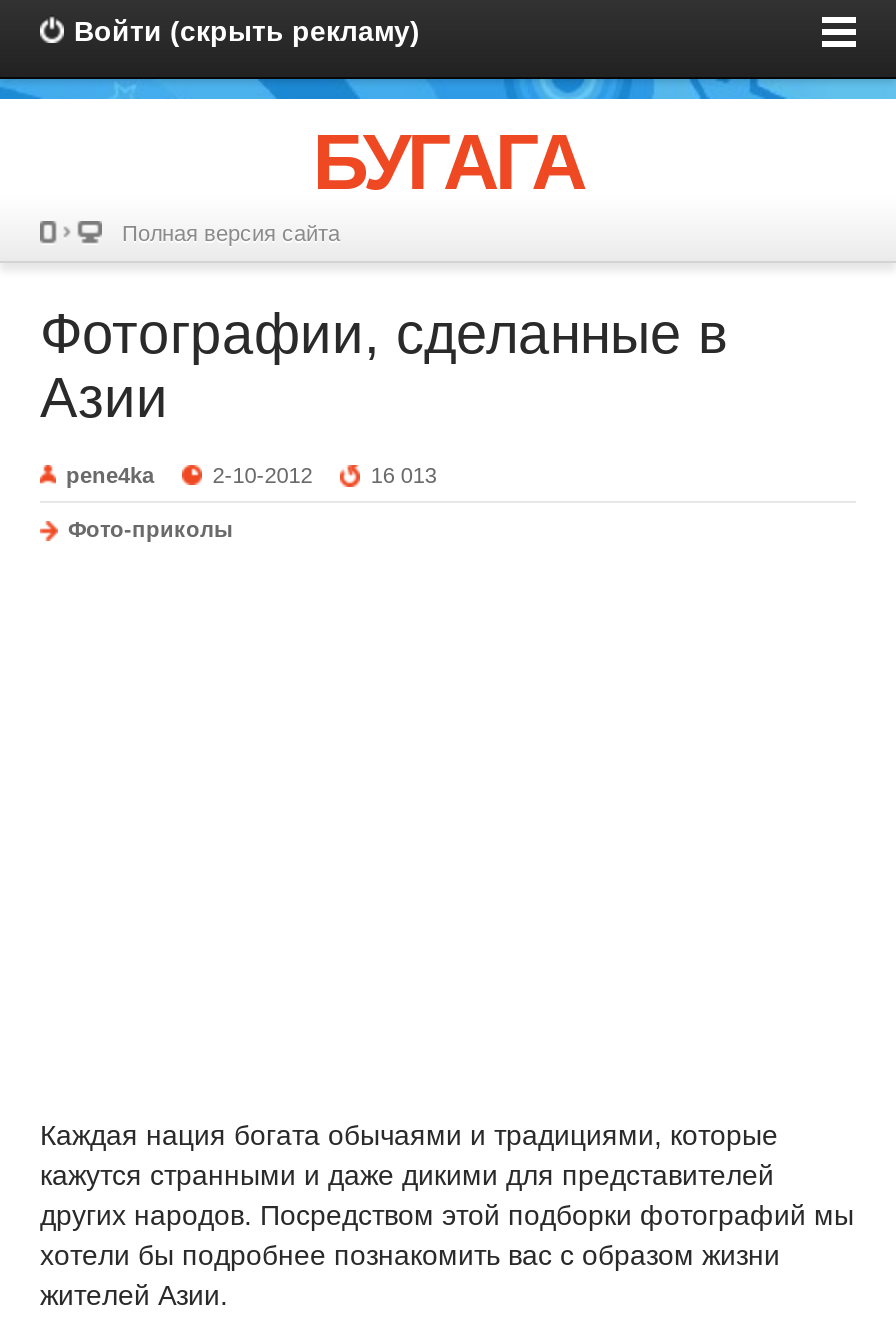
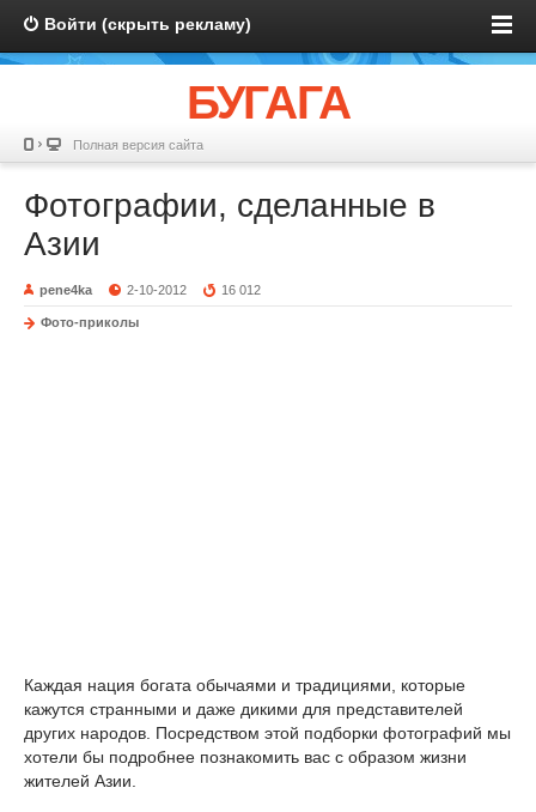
- 16 013
+ 16 012
